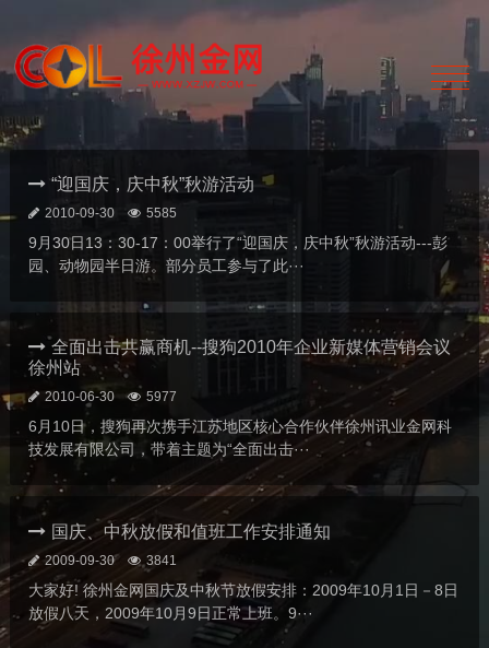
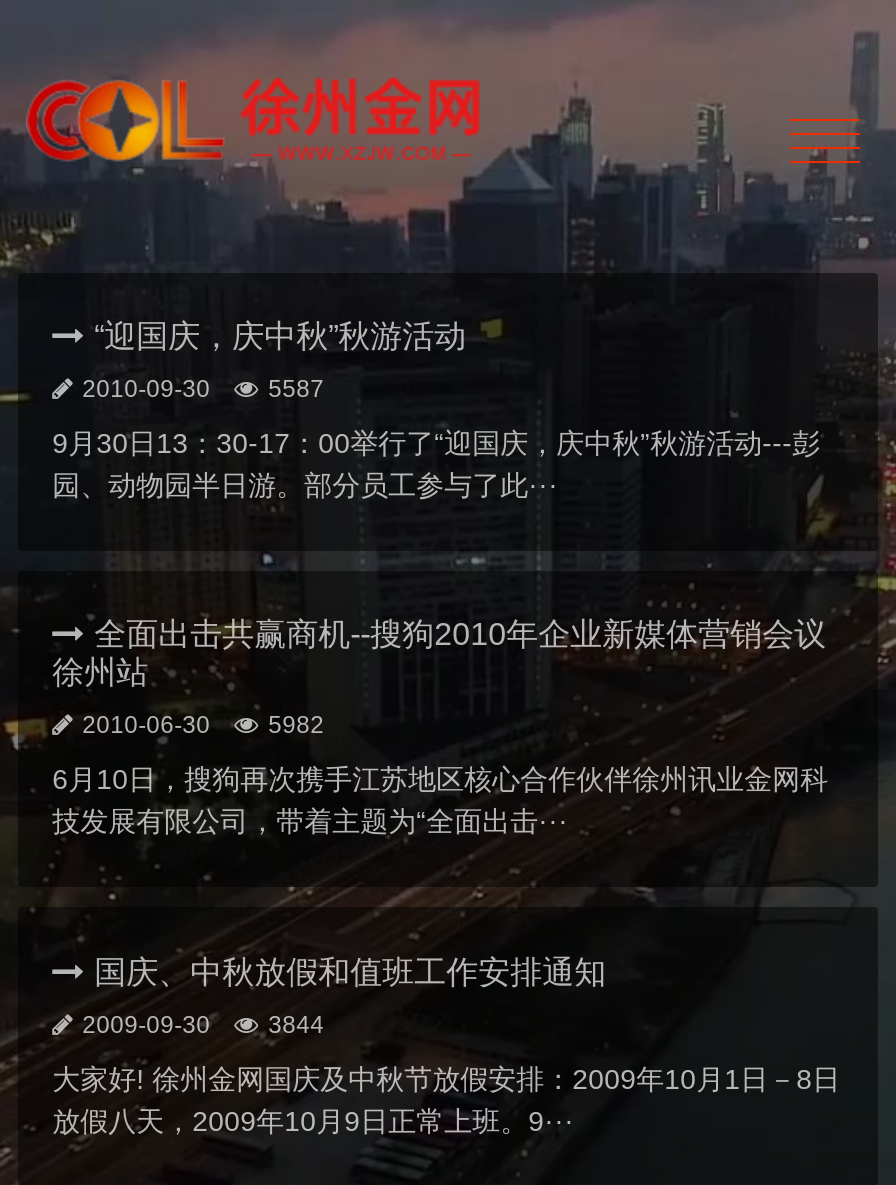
- 2010-09-30 5585
+ 2010-09-30 5587

- 2010-06-30 5977
+ 2010-06-30 5982

- 2009-09-30 3841
+ 2009-09-30 3844
